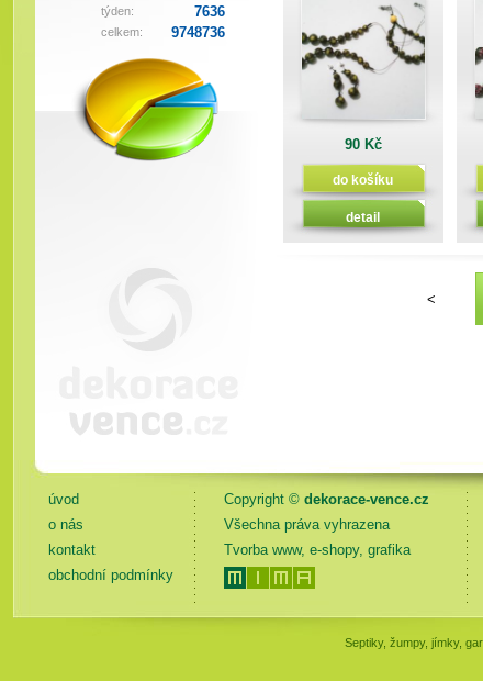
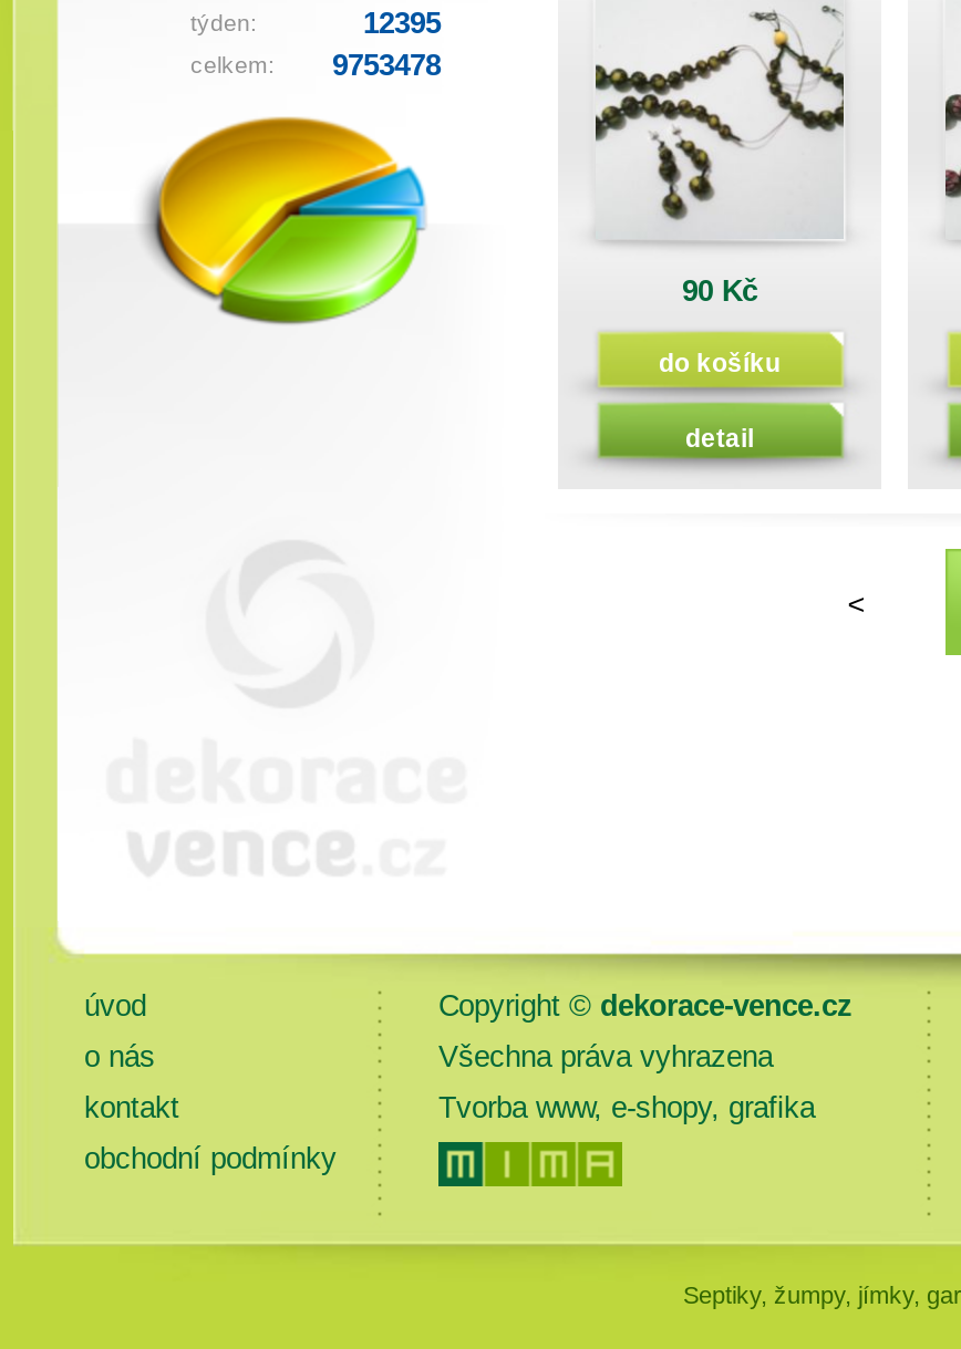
- 7636
+ 12395

- 9748736
+ 9753478
